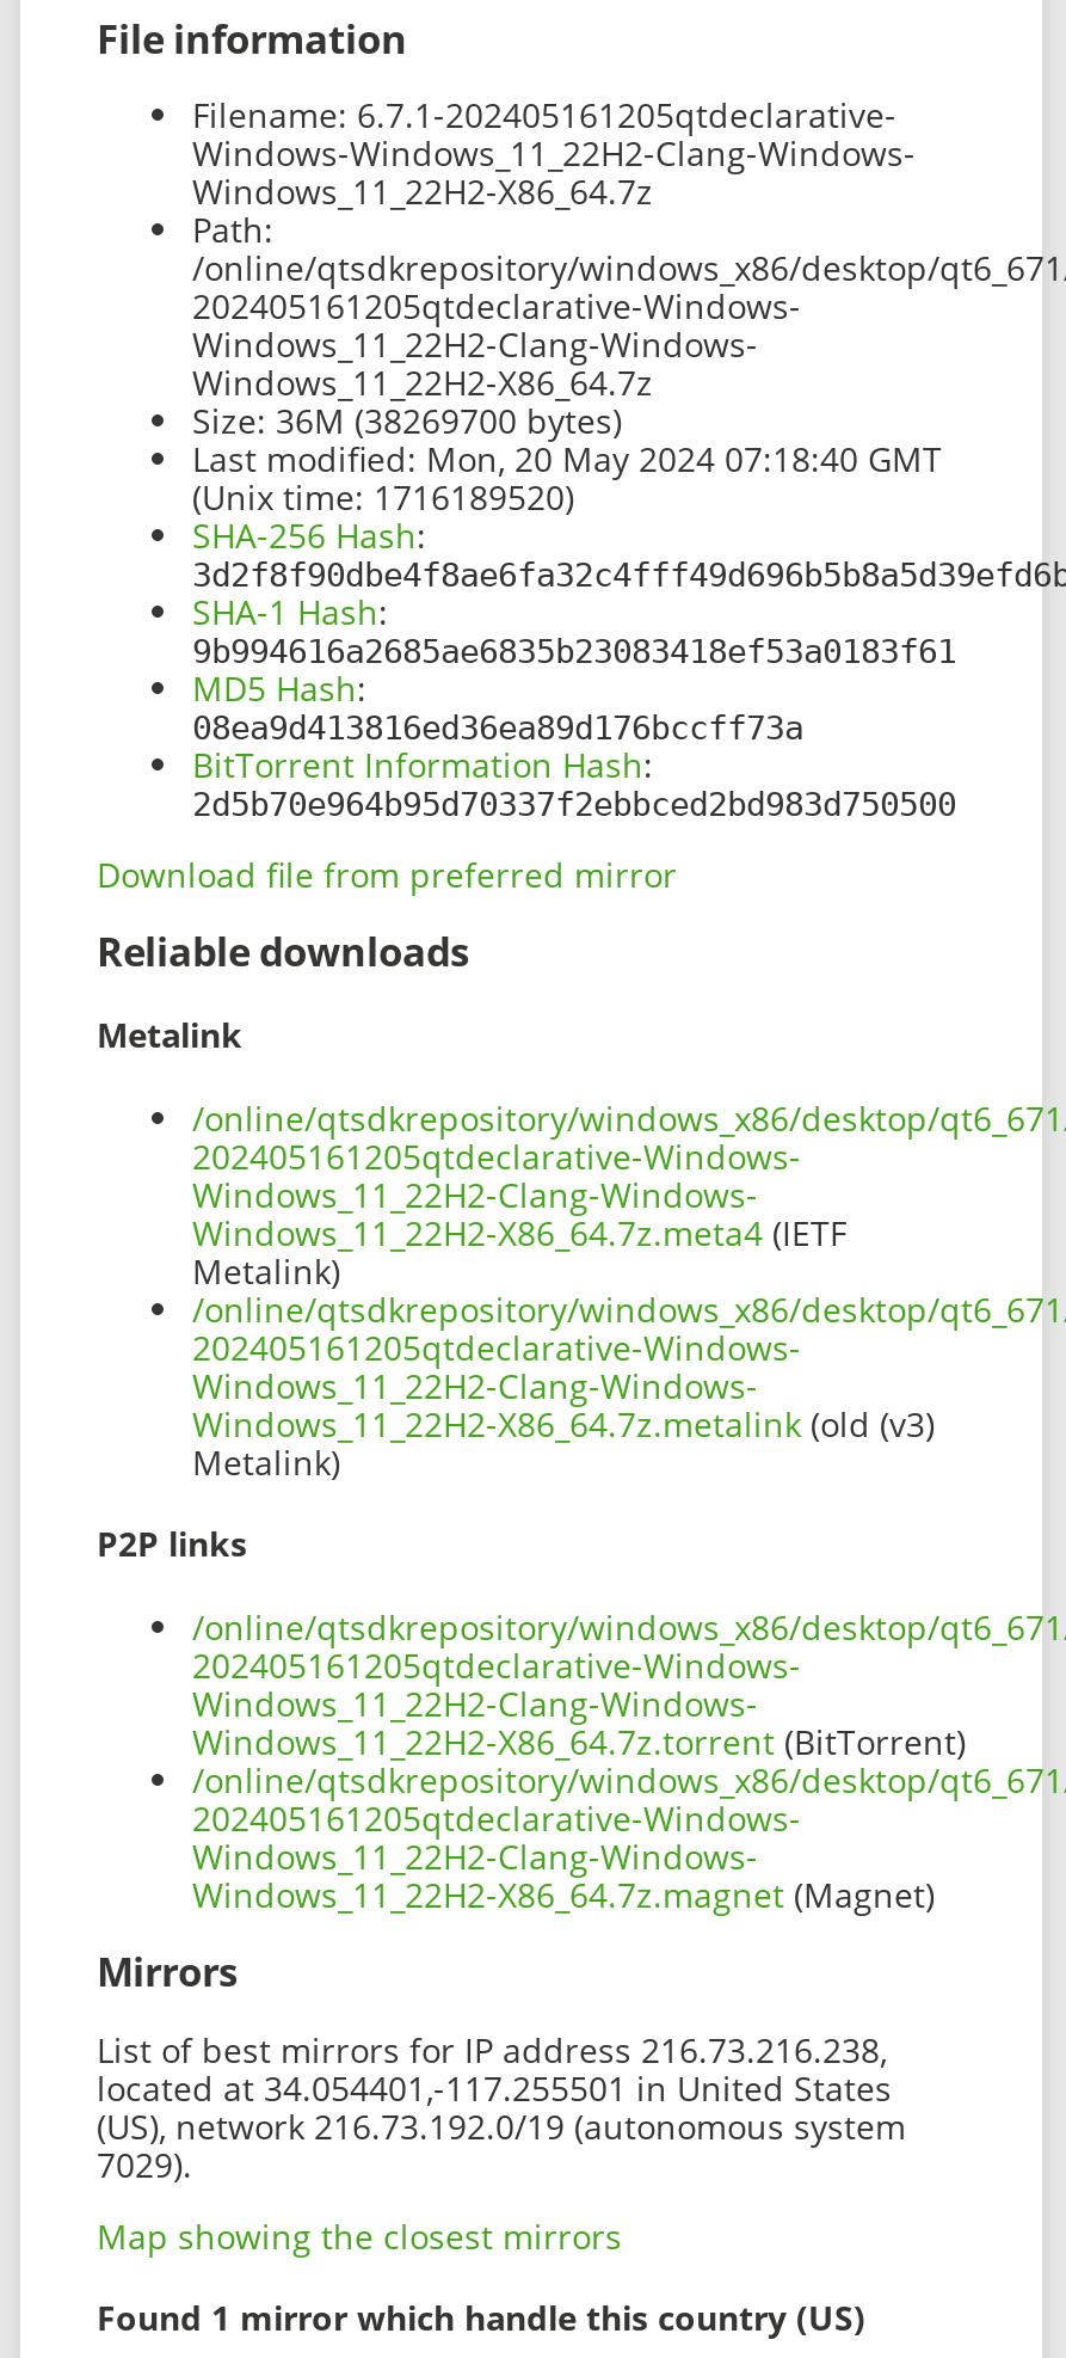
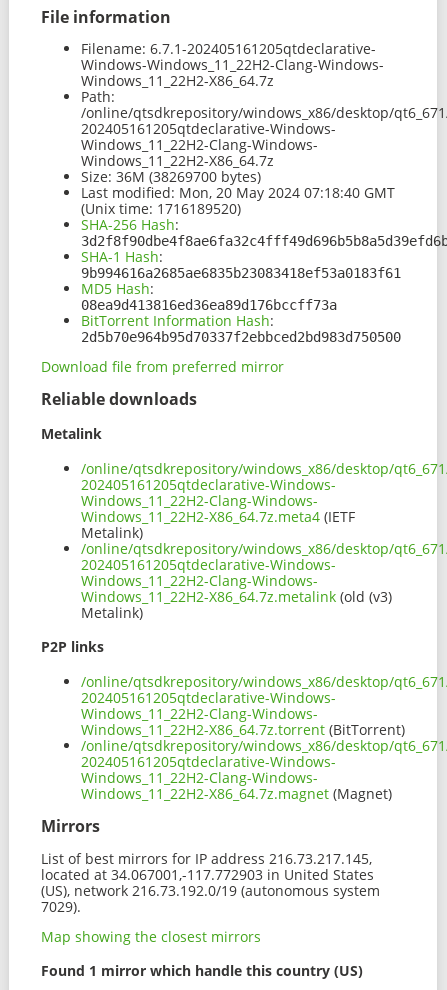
- List of best mirrors for IP address 216.73.216.238,
+ List of best mirrors for IP address 216.73.217.145,

- located at 34.054401,-117.255501 in United States
+ located at 34.067001,-117.772903 in United States
